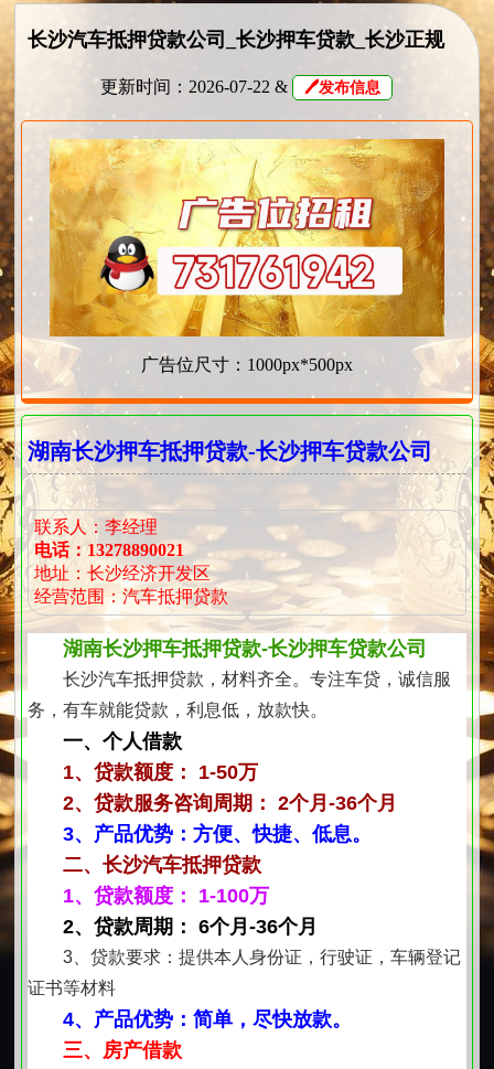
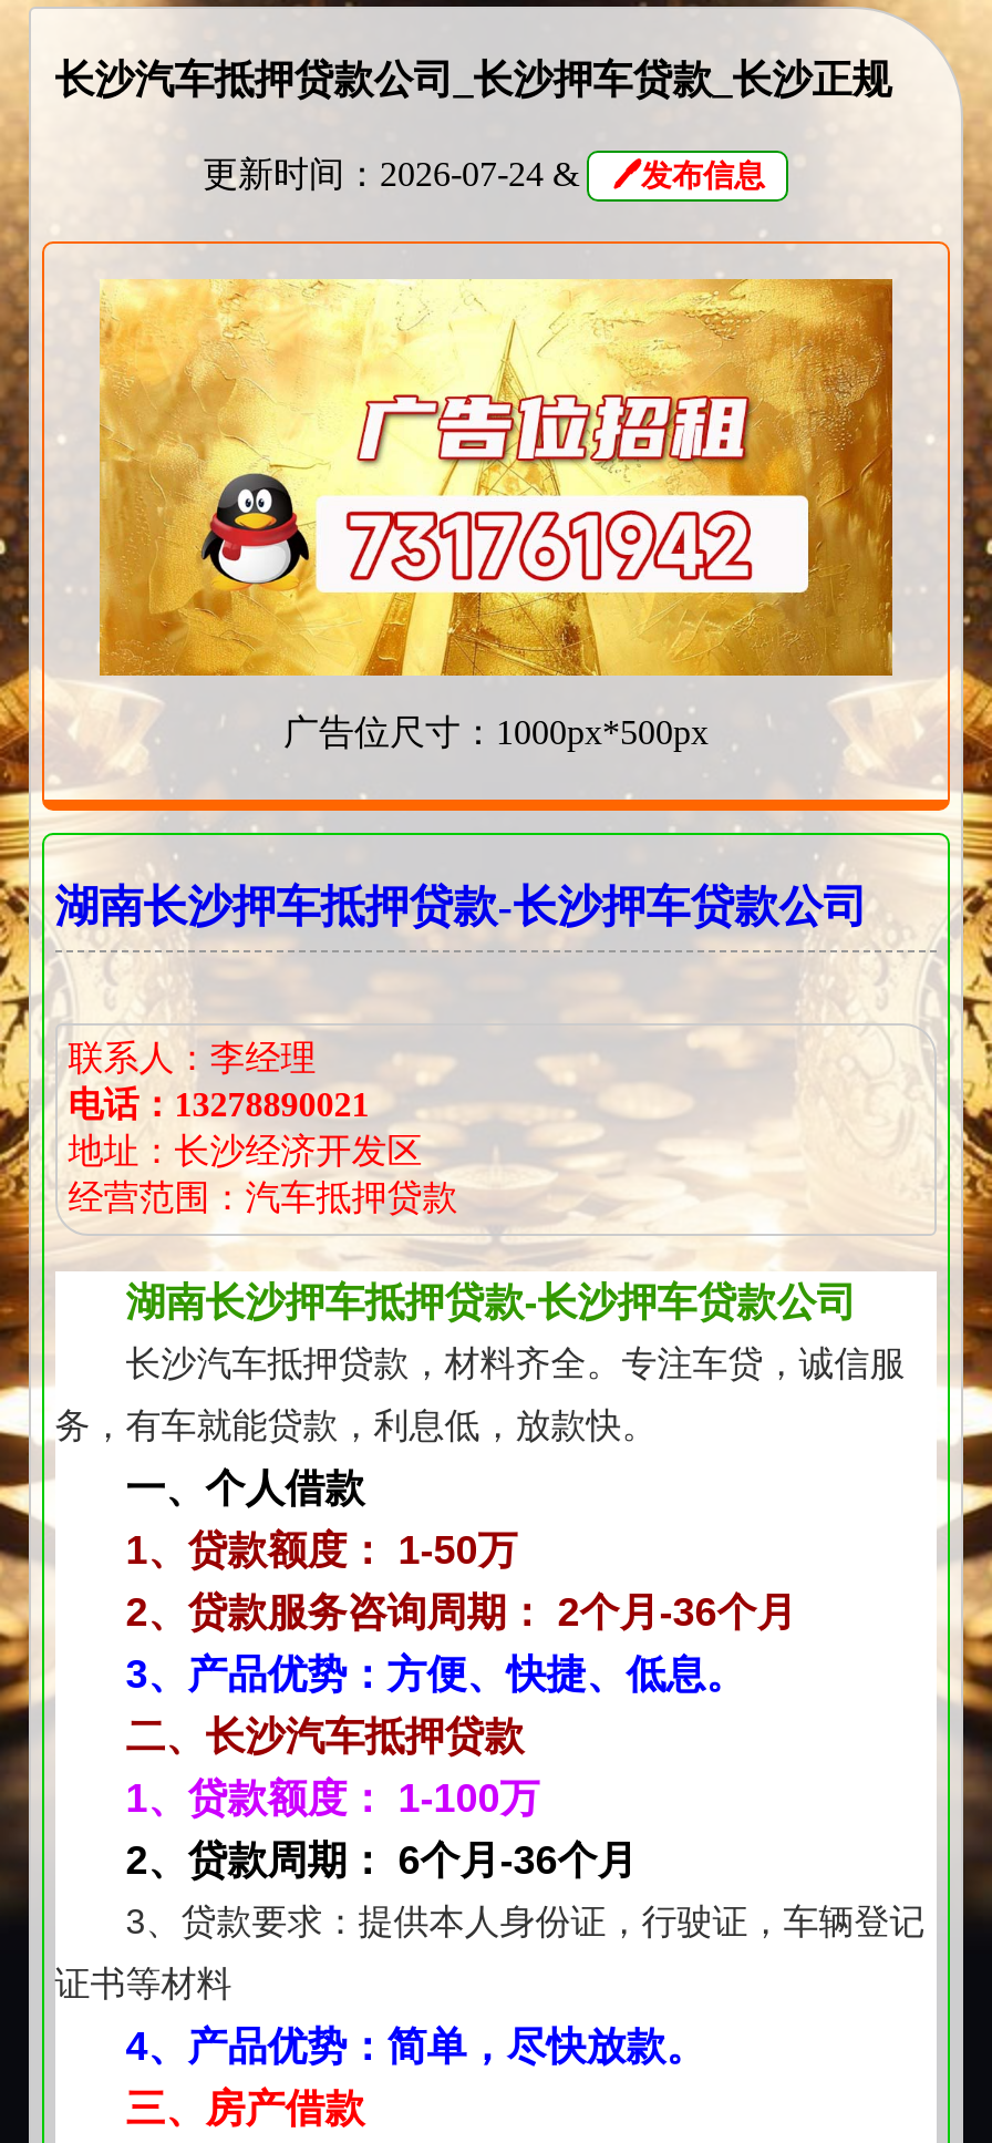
- 更新时间：2026-07-22 &
+ 更新时间：2026-07-24 &
